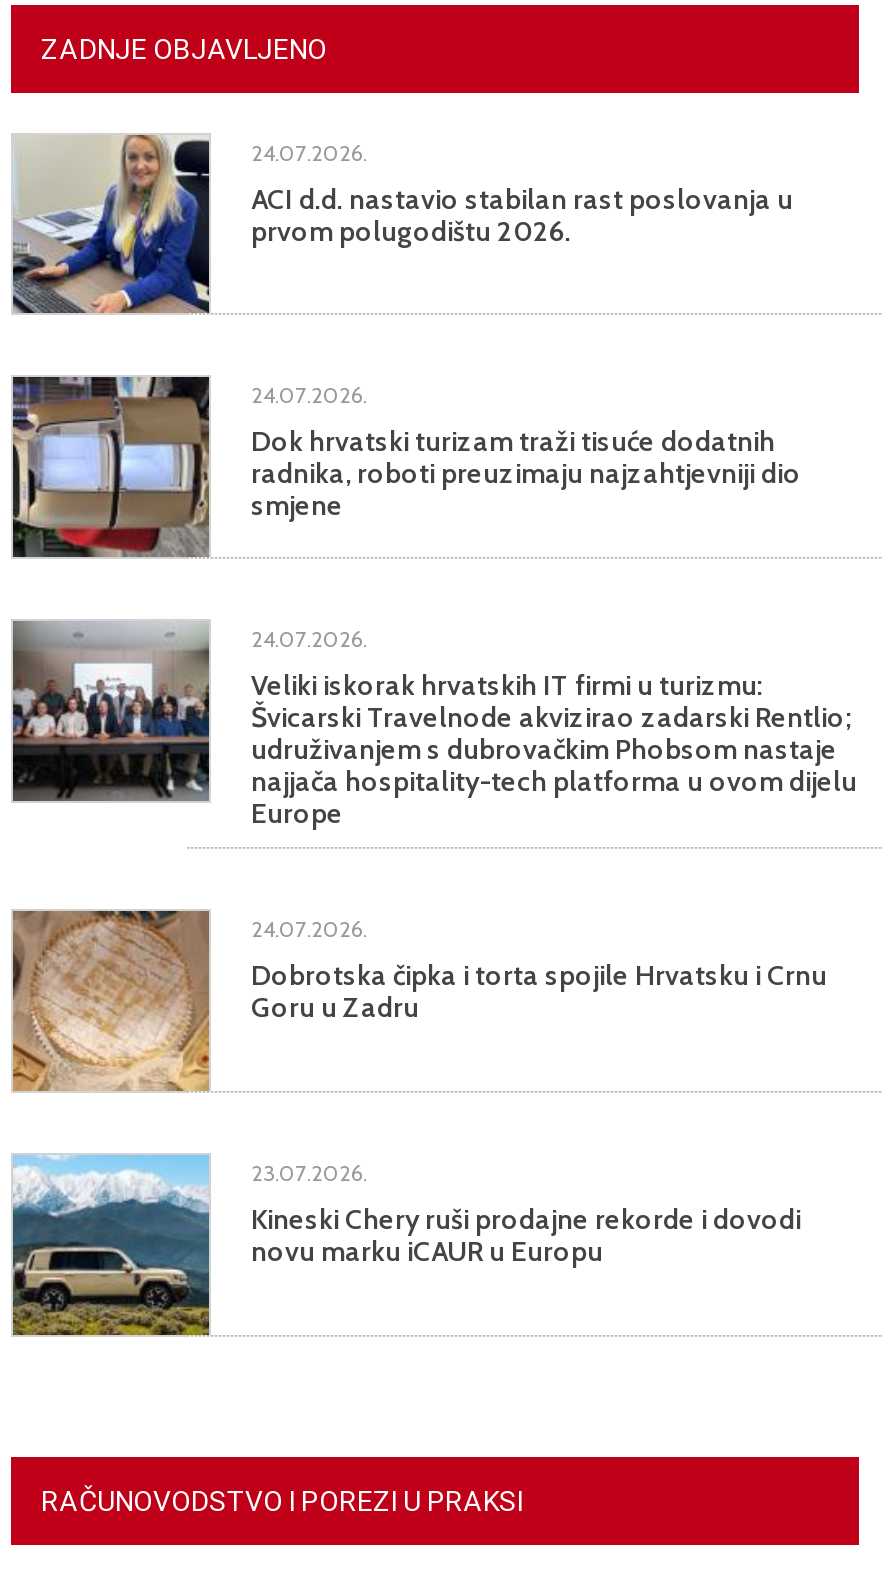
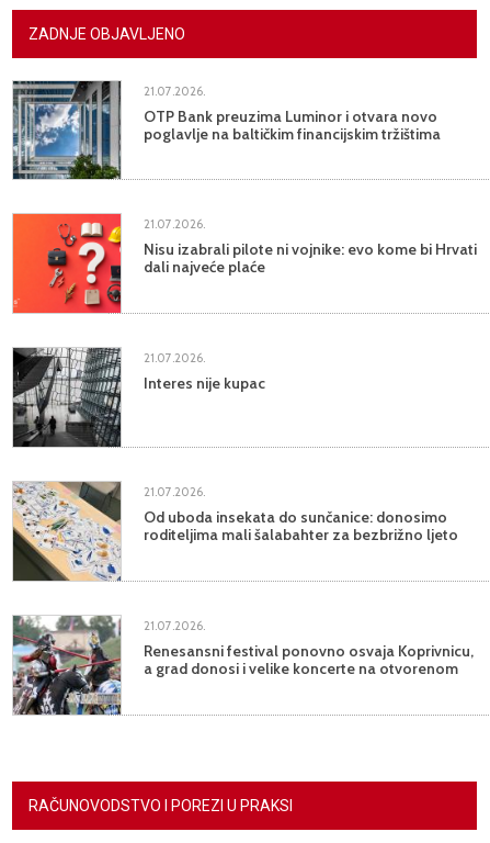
- [image]
- 24.07.2026.
- ACI d.d. nastavio stabilan rast poslovanja u
- prvom polugodištu 2026.
+ [image]
+ 21.07.2026.
+ OTP Bank preuzima Luminor i otvara novo
+ poglavlje na baltičkim financijskim tržištima

- [image]
- 24.07.2026.
- Dok hrvatski turizam traži tisuće dodatnih
- radnika, roboti preuzimaju najzahtjevniji dio
- smjene
+ [image]
+ 21.07.2026.
+ Nisu izabrali pilote ni vojnike: evo kome bi Hrvati
+ dali najveće plaće

- [image]
- 24.07.2026.
- Veliki iskorak hrvatskih IT firmi u turizmu:
- Švicarski Travelnode akvizirao zadarski Rentlio;
- udruživanjem s dubrovačkim Phobsom nastaje
- najjača hospitality-tech platforma u ovom dijelu
- Europe
+ [image]
+ 21.07.2026.
+ Interes nije kupac

- [image]
- 24.07.2026.
- Dobrotska čipka i torta spojile Hrvatsku i Crnu
- Goru u Zadru
+ [image]
+ 21.07.2026.
+ Od uboda insekata do sunčanice: donosimo
+ roditeljima mali šalabahter za bezbrižno ljeto

- [image]
- 23.07.2026.
- Kineski Chery ruši prodajne rekorde i dovodi
- novu marku iCAUR u Europu
+ [image]
+ 21.07.2026.
+ Renesansni festival ponovno osvaja Koprivnicu,
+ a grad donosi i velike koncerte na otvorenom
